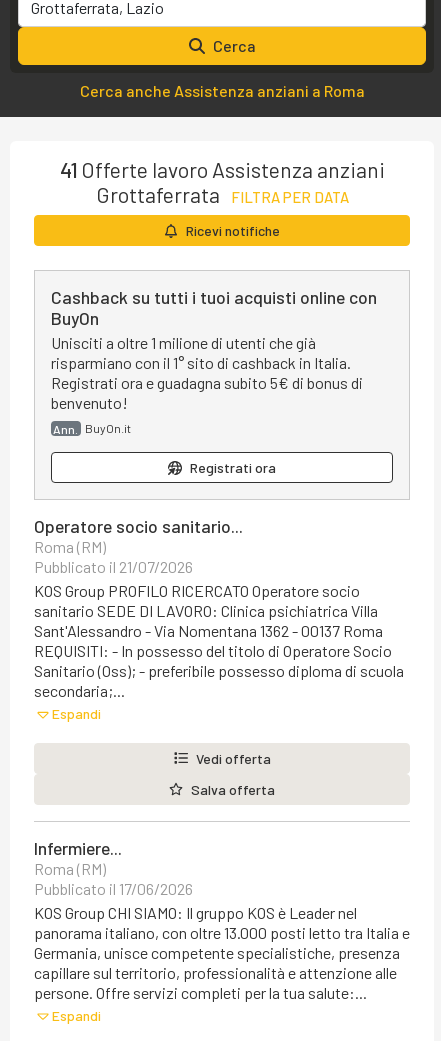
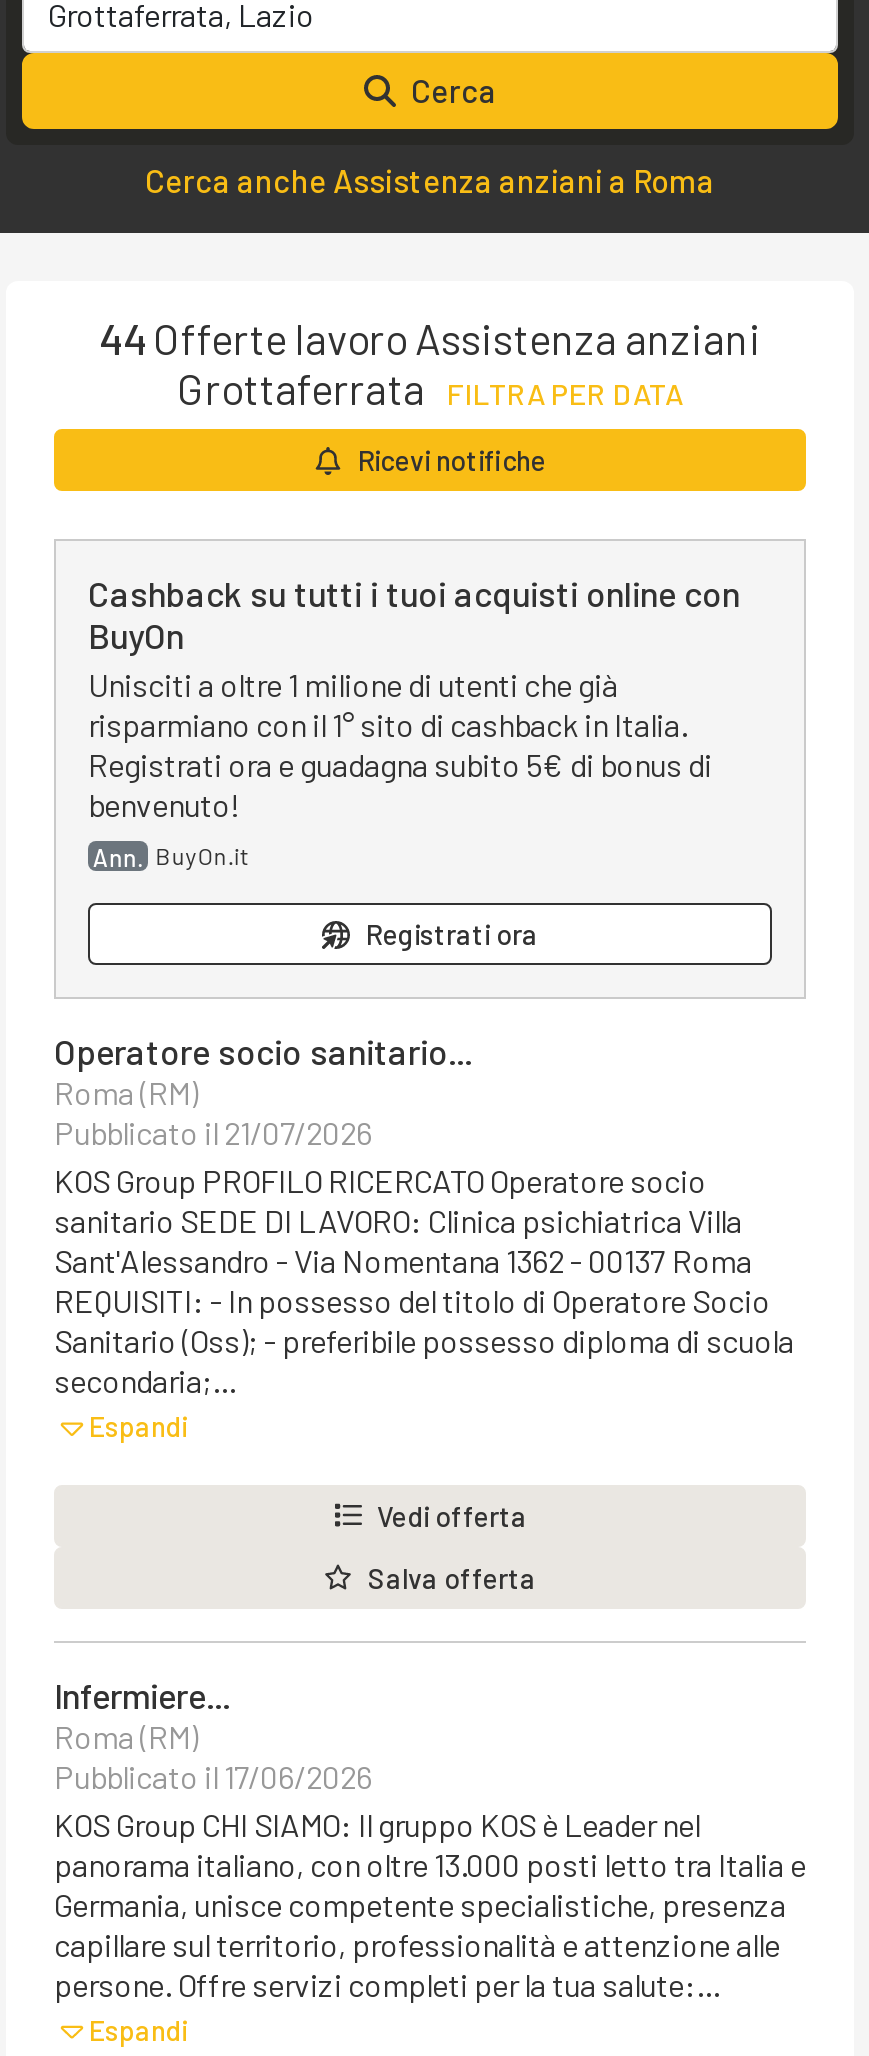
- 41 Offerte lavoro Assistenza anziani
+ 44 Offerte lavoro Assistenza anziani
